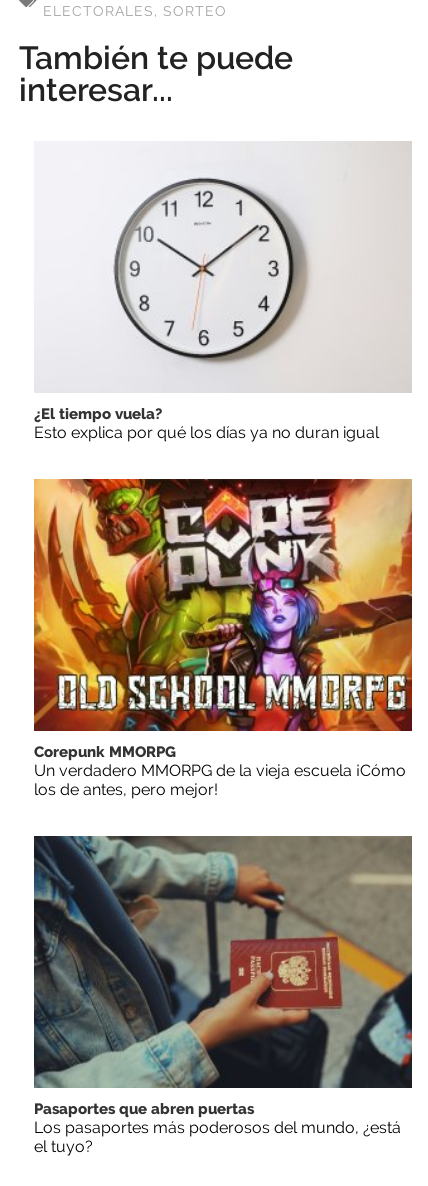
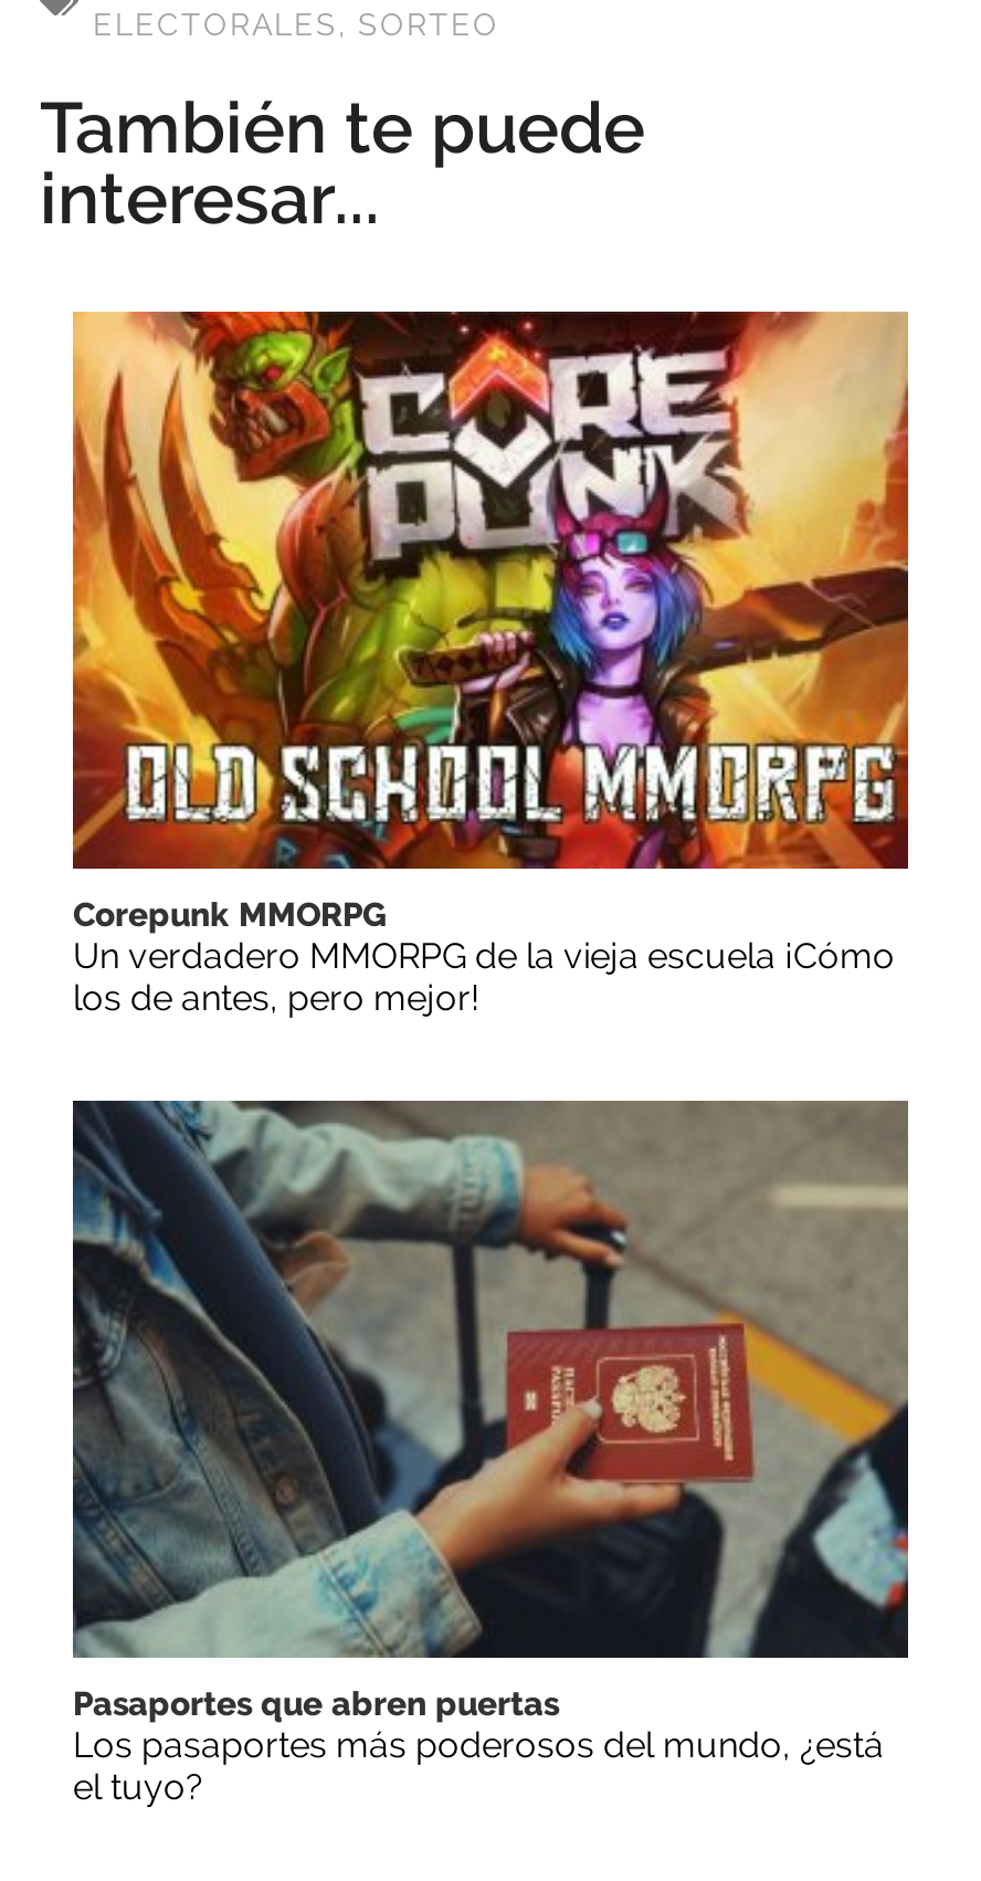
- [image]
- ¿El tiempo vuela?
- Esto explica por qué los días ya no duran igual
